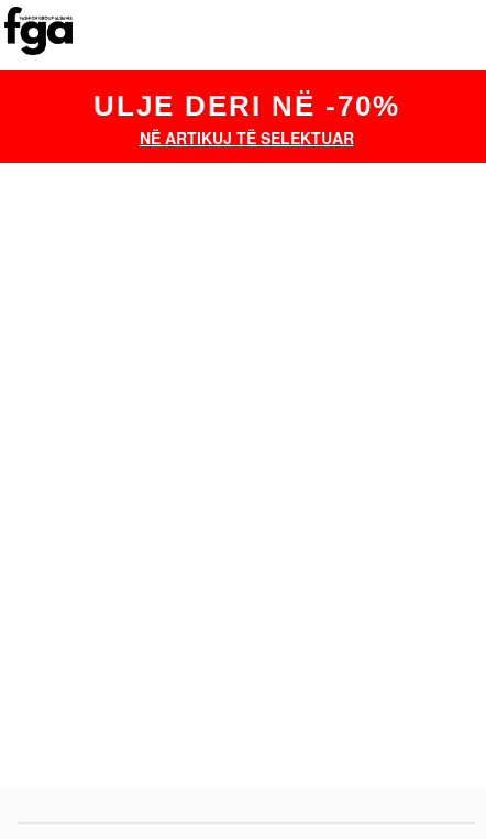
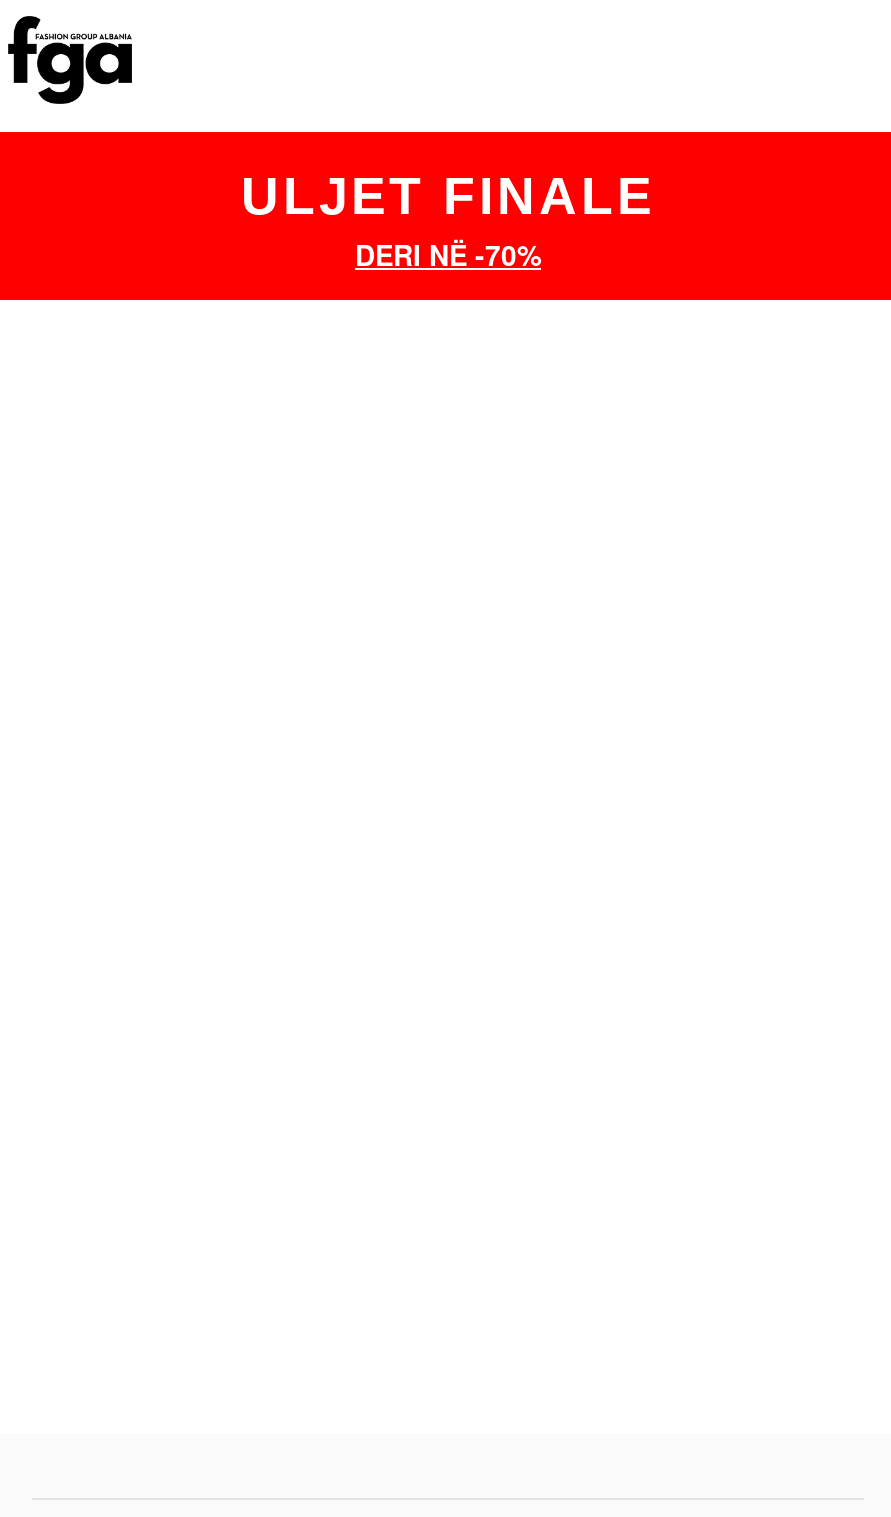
- ULJE DERI NË -70%
- NË ARTIKUJ TË SELEKTUAR
+ ULJET FINALE
+ DERI NË -70%
